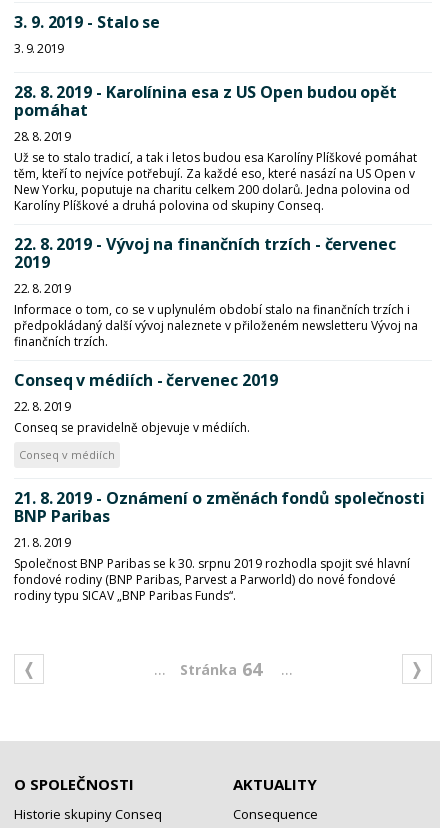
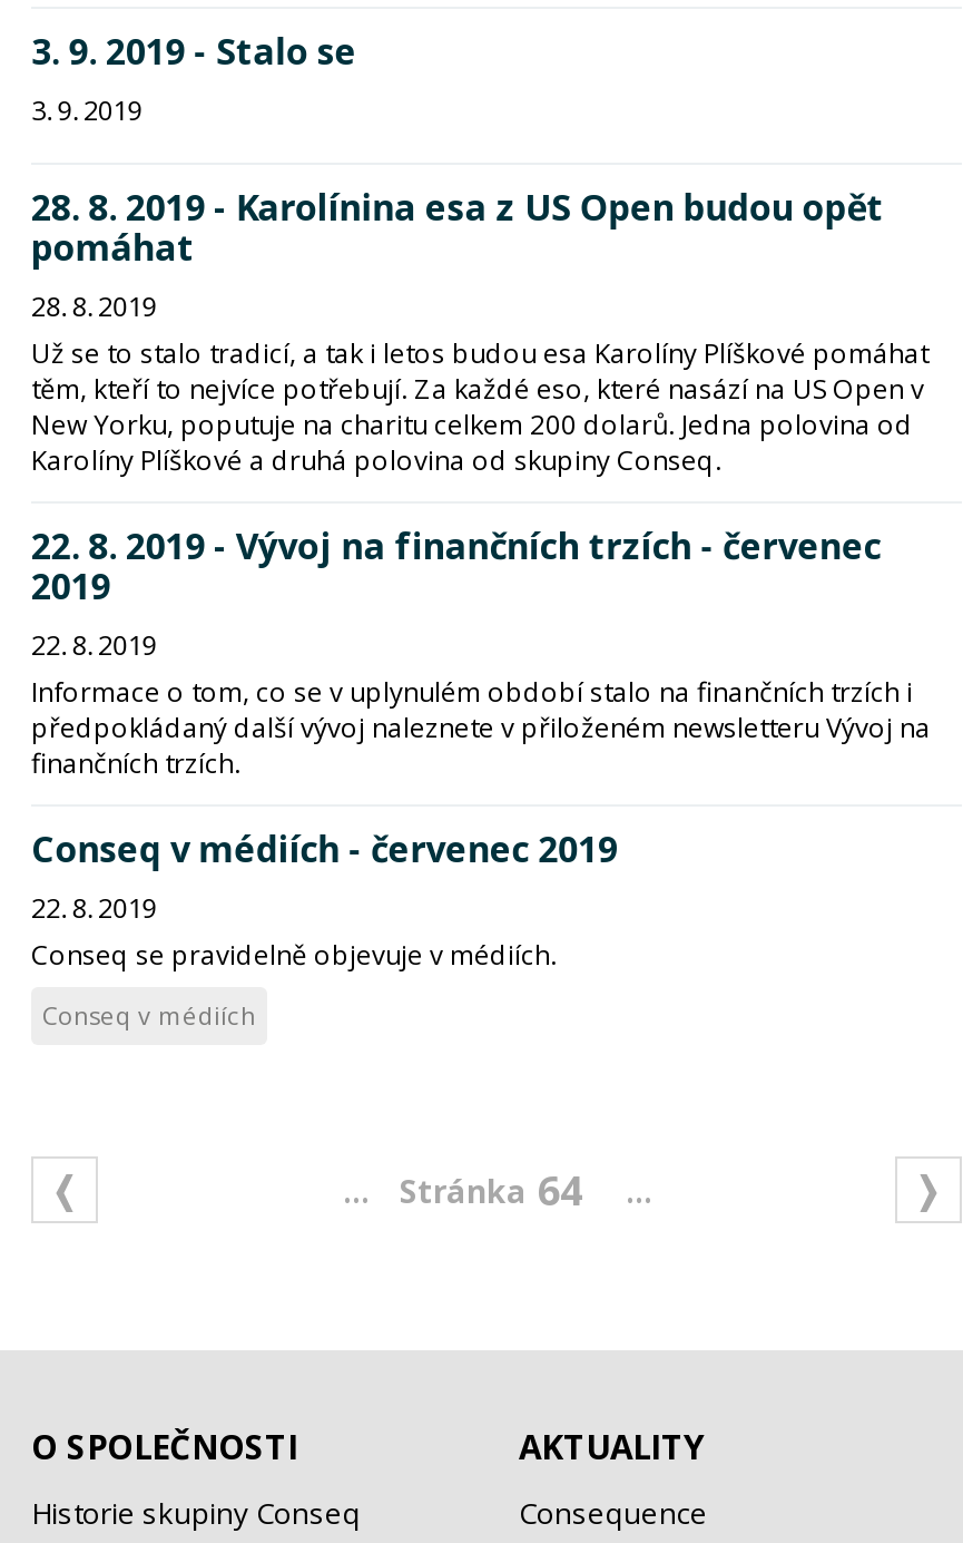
- 21. 8. 2019 - Oznámení o změnách fondů společnosti
- BNP Paribas
- 21. 8. 2019
- Společnost BNP Paribas se k 30. srpnu 2019 rozhodla spojit své hlavní
- fondové rodiny (BNP Paribas, Parvest a Parworld) do nové fondové
- rodiny typu SICAV „BNP Paribas Funds“.
